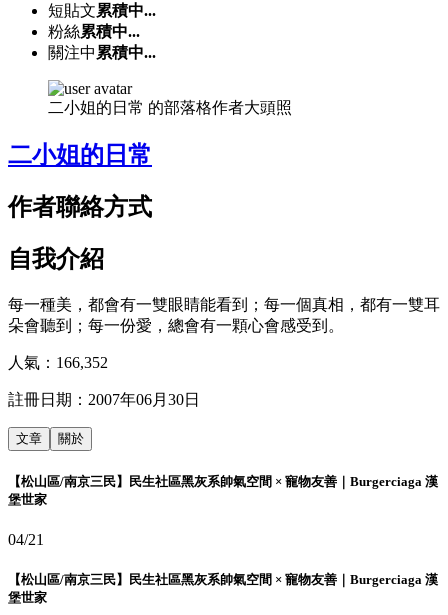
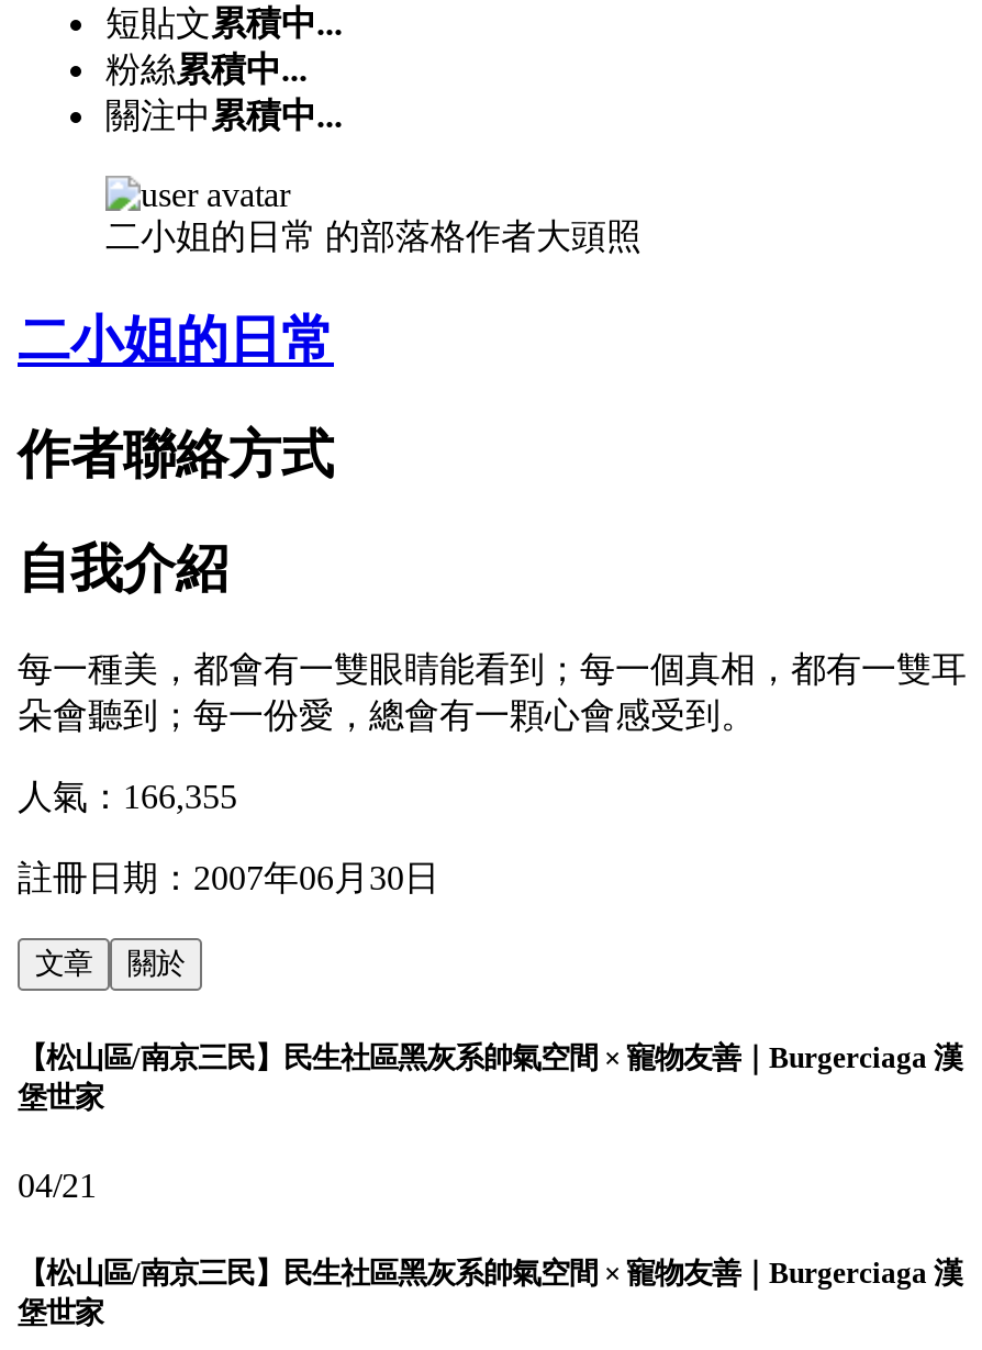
- 人氣：166,352
+ 人氣：166,355
